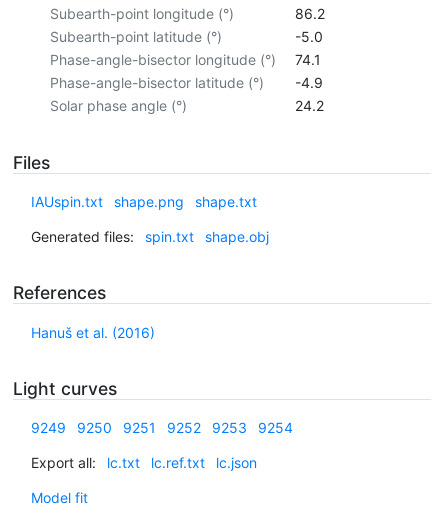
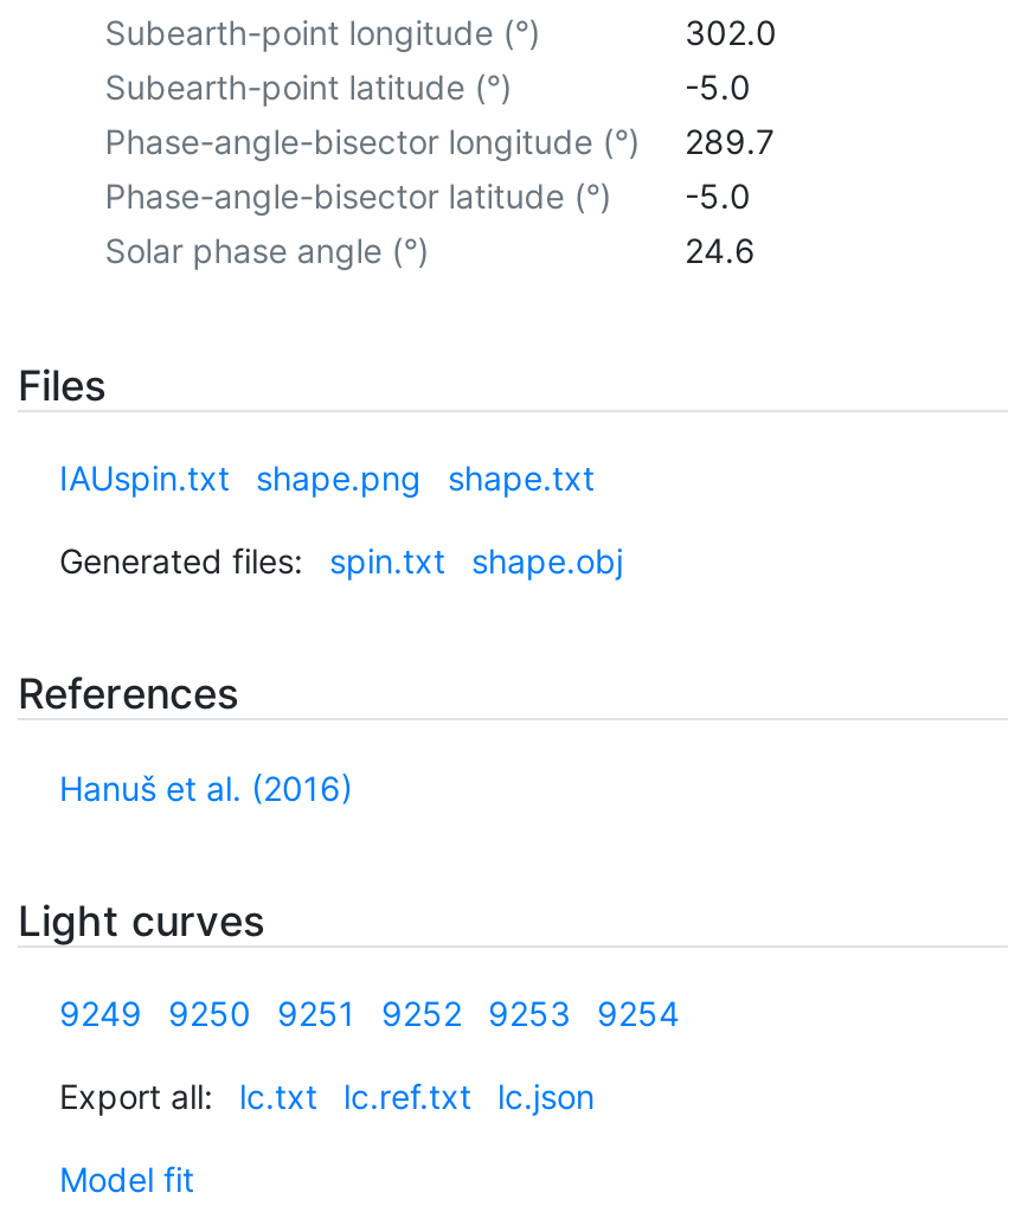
- 86.2
+ 302.0

- Phase-angle-bisector longitude (°) 74.1
+ Phase-angle-bisector longitude (°) 289.7

- Phase-angle-bisector latitude (°) -4.9
+ Phase-angle-bisector latitude (°) -5.0

- 24.2
+ 24.6
